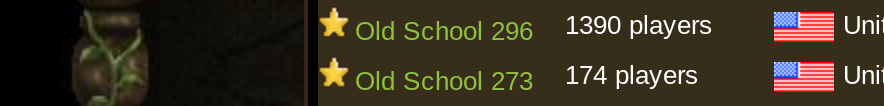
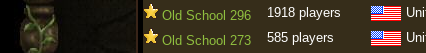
- Old School 296 1390 players
+ Old School 296 1918 players

- Old School 273 174 players
+ Old School 273 585 players
